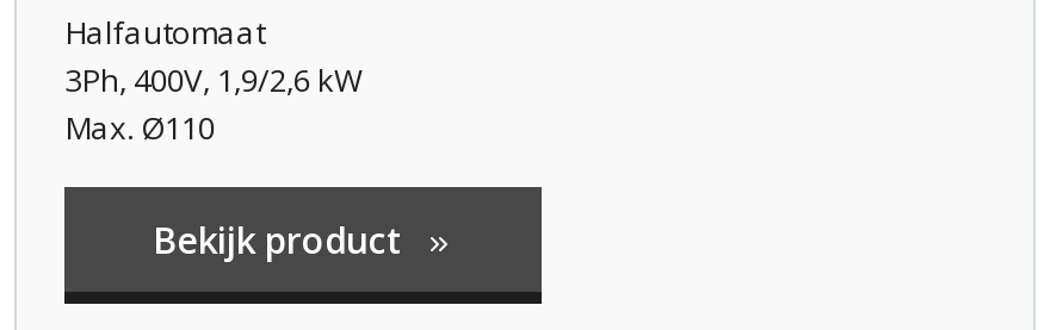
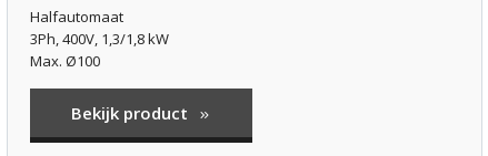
- 3Ph, 400V, 1,9/2,6 kW
+ 3Ph, 400V, 1,3/1,8 kW

- Max. Ø110
+ Max. Ø100
